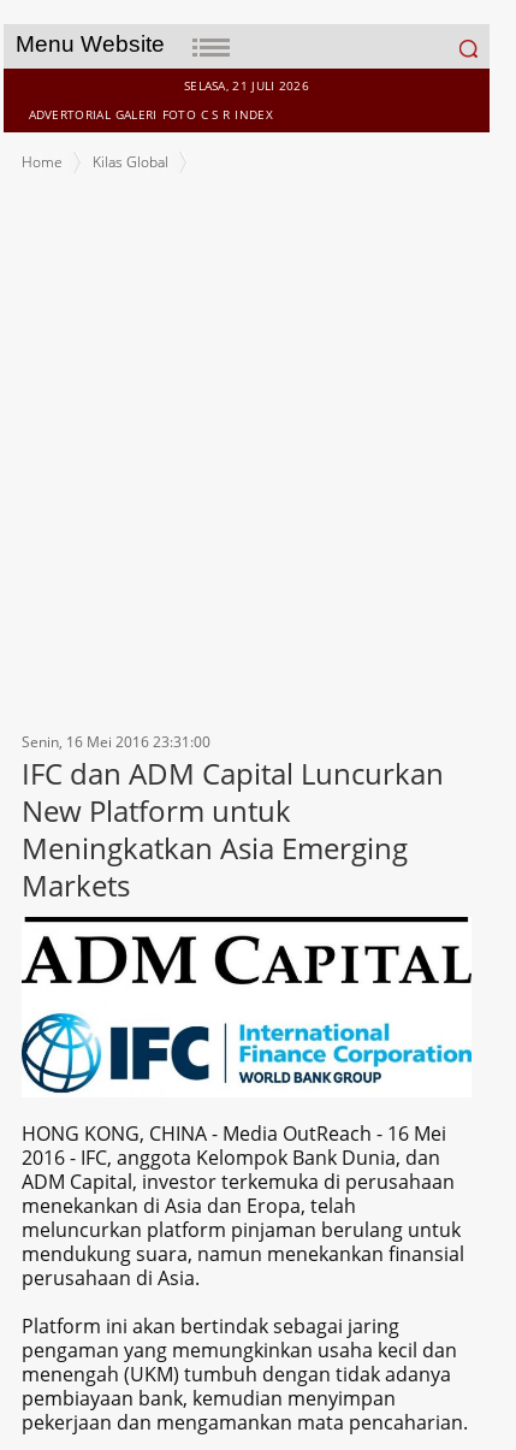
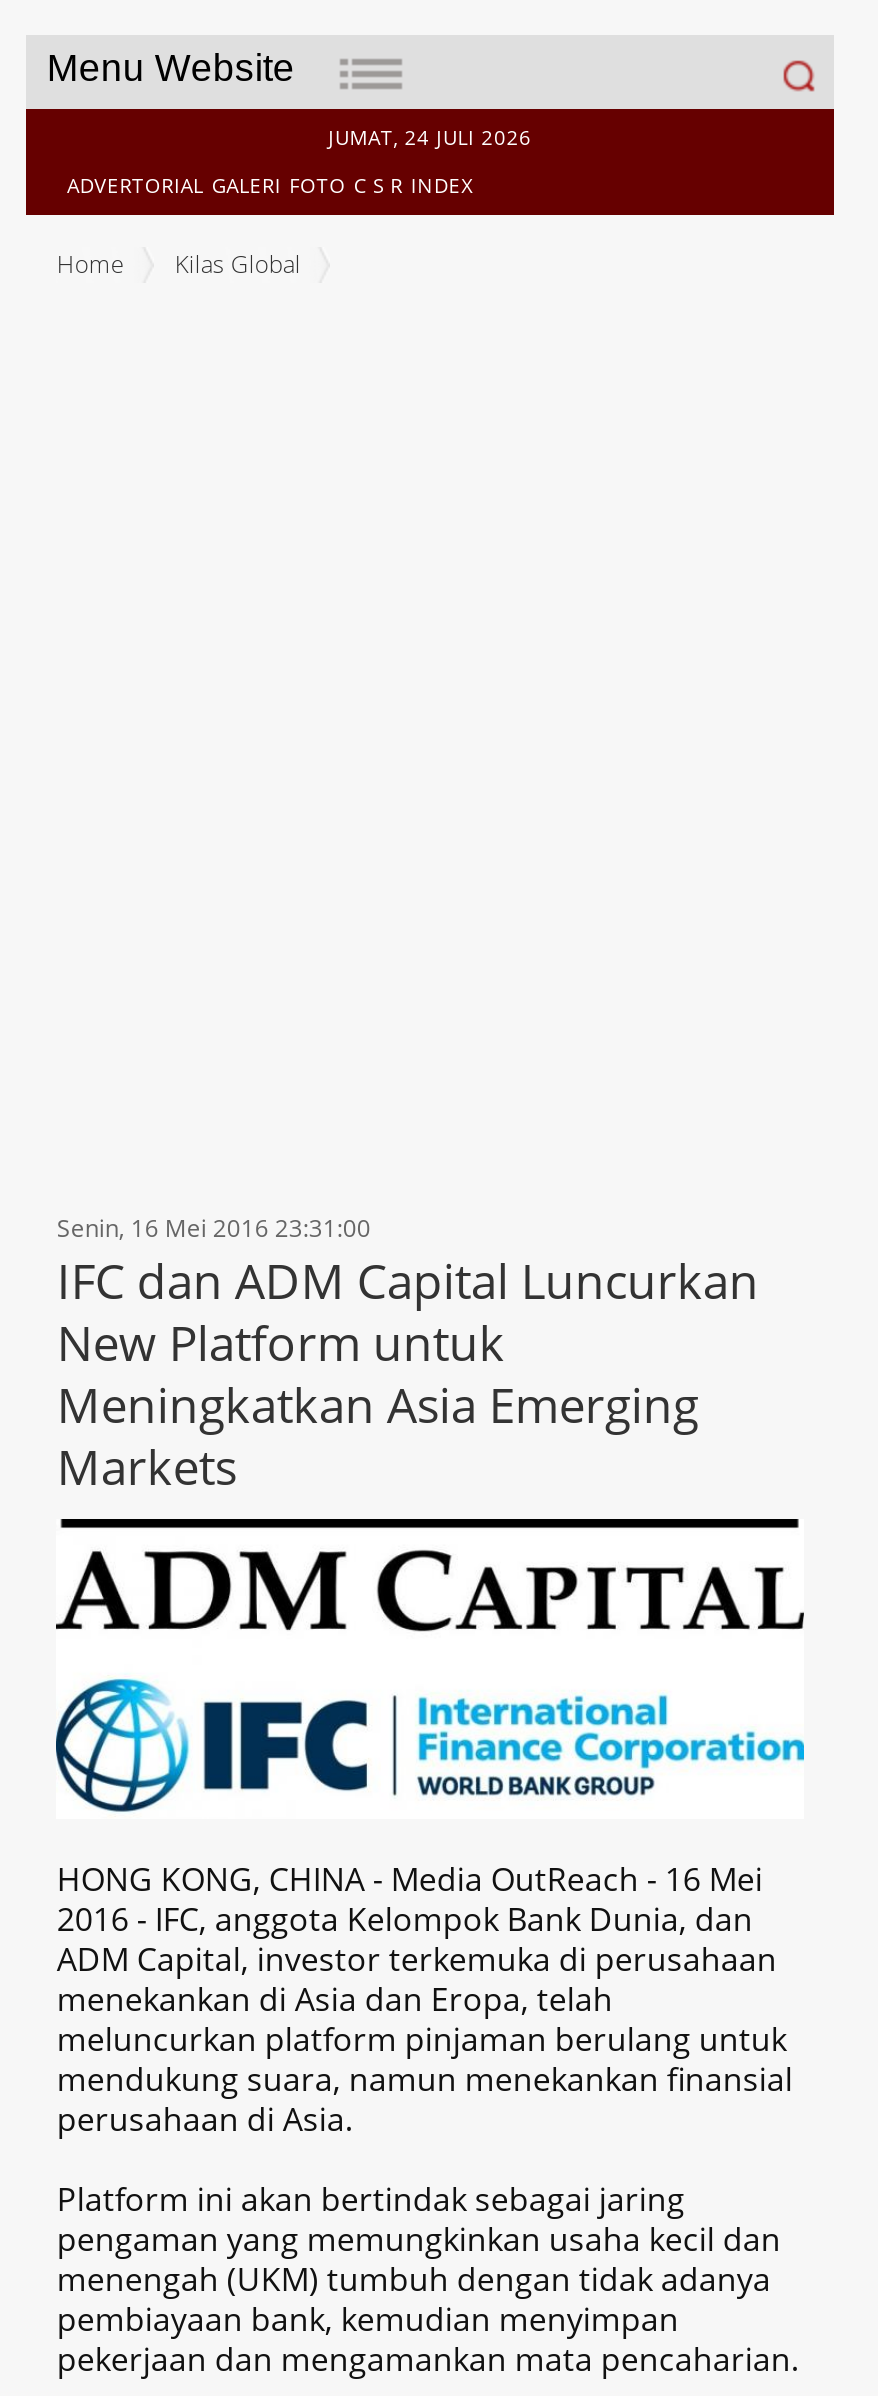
- SELASA, 21 JULI 2026
+ JUMAT, 24 JULI 2026
